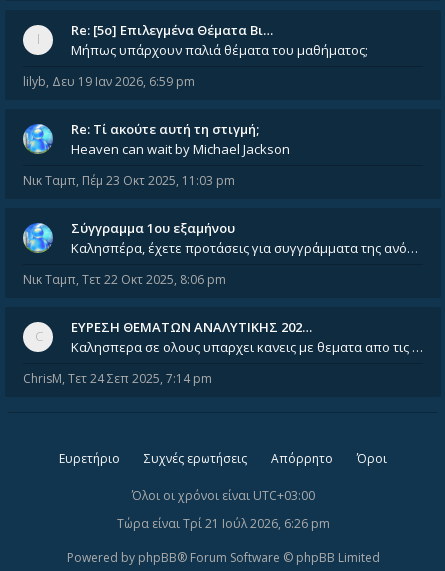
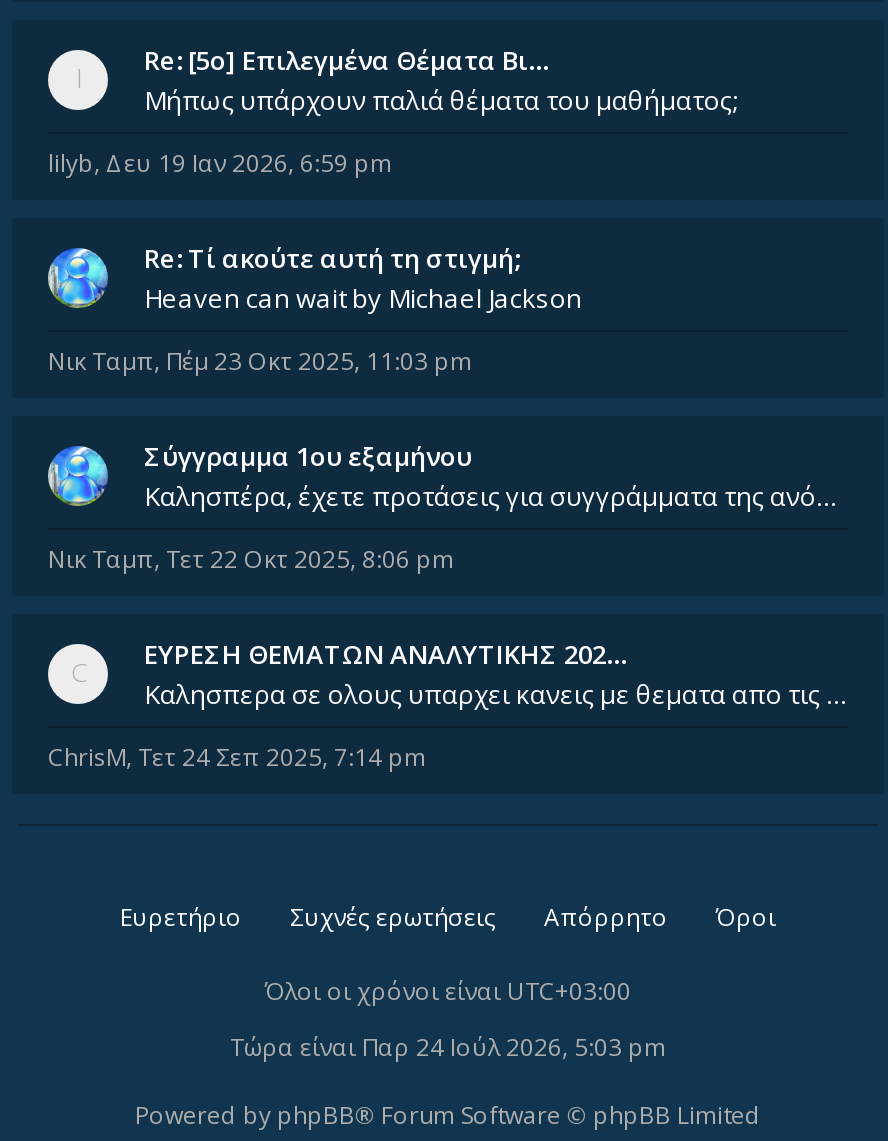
- Τώρα είναι Τρί 21 Ιούλ 2026, 6:26 pm
+ Τώρα είναι Παρ 24 Ιούλ 2026, 5:03 pm
